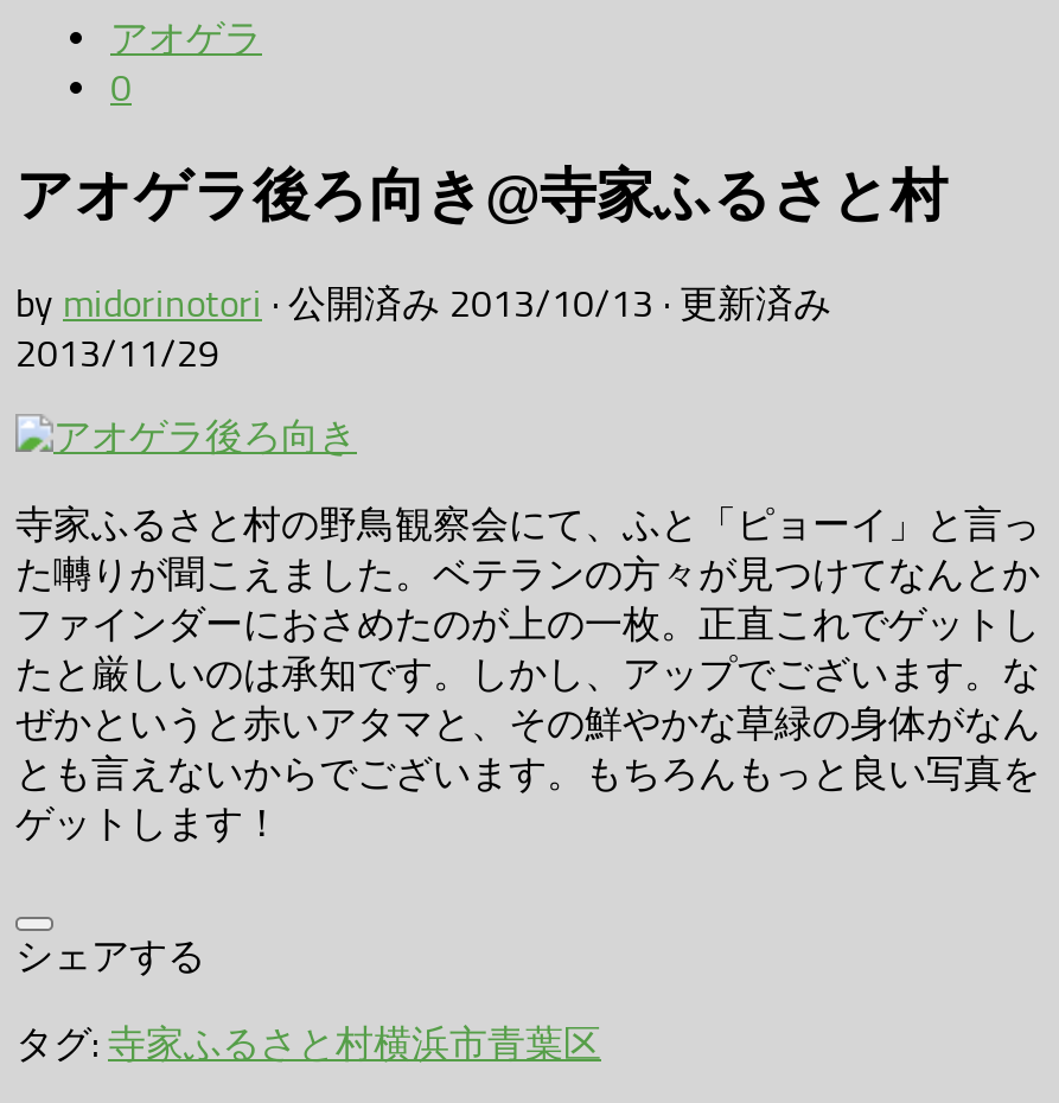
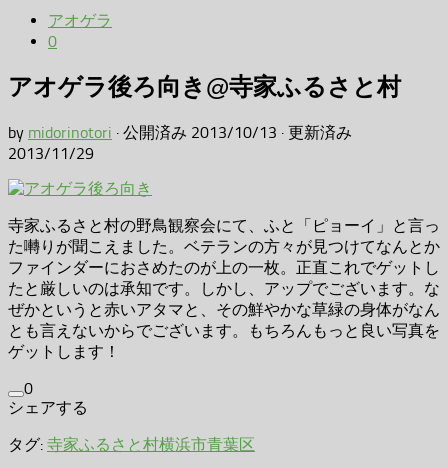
+ 0
